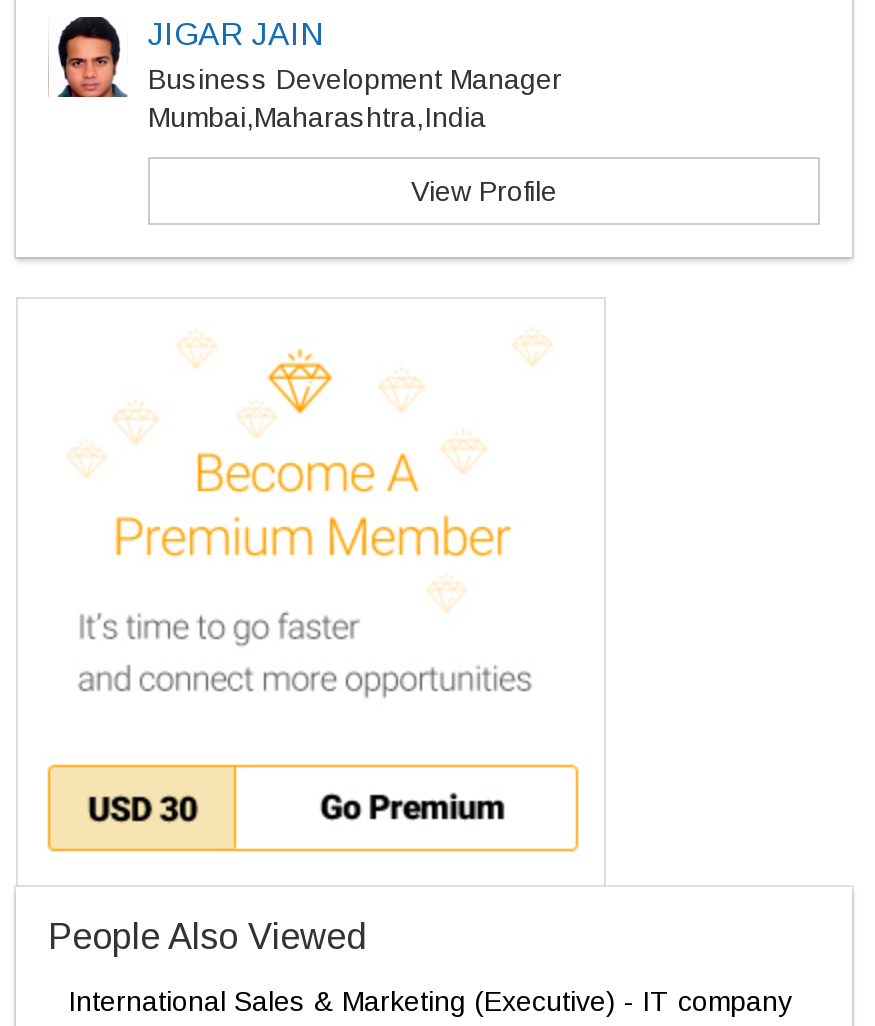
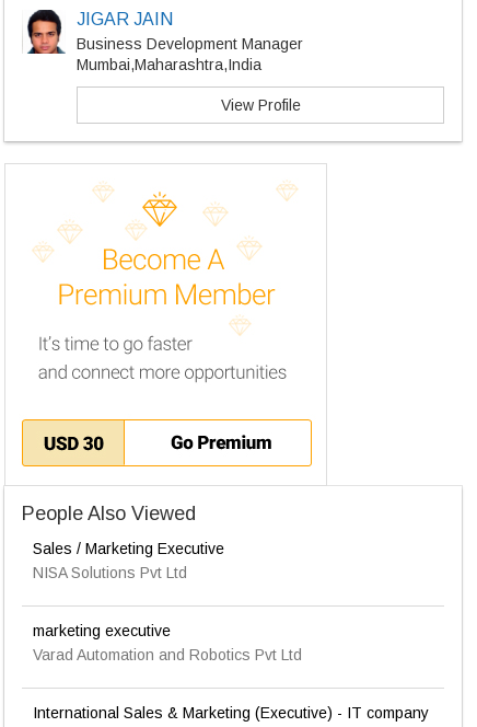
+ Sales / Marketing Executive
+ NISA Solutions Pvt Ltd
+ marketing executive
+ Varad Automation and Robotics Pvt Ltd
